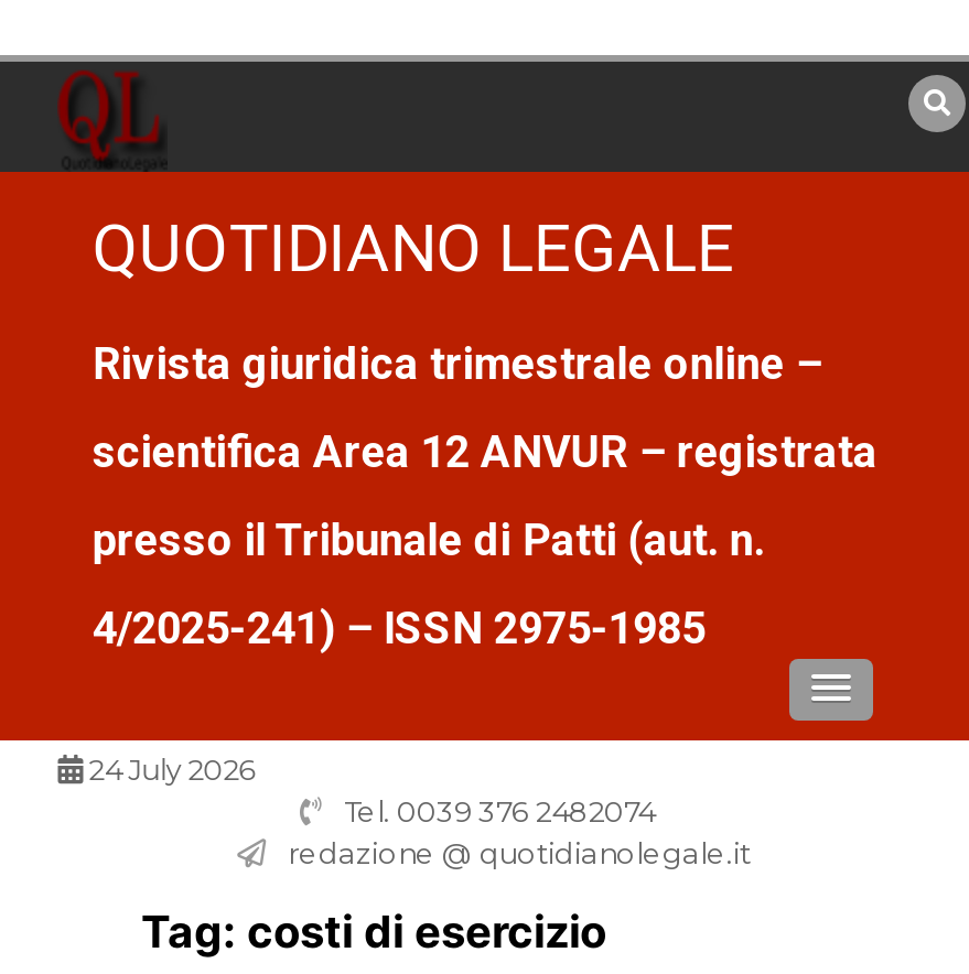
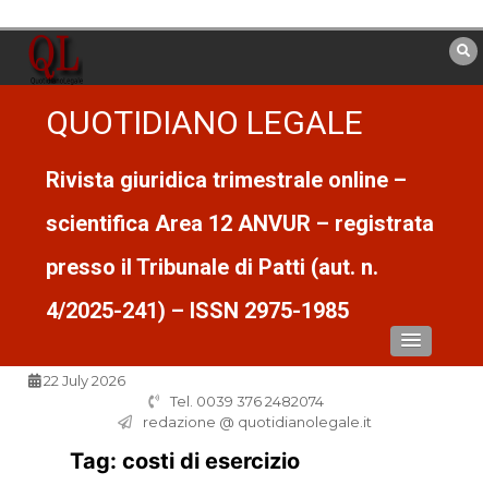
- 24 July 2026
+ 22 July 2026
